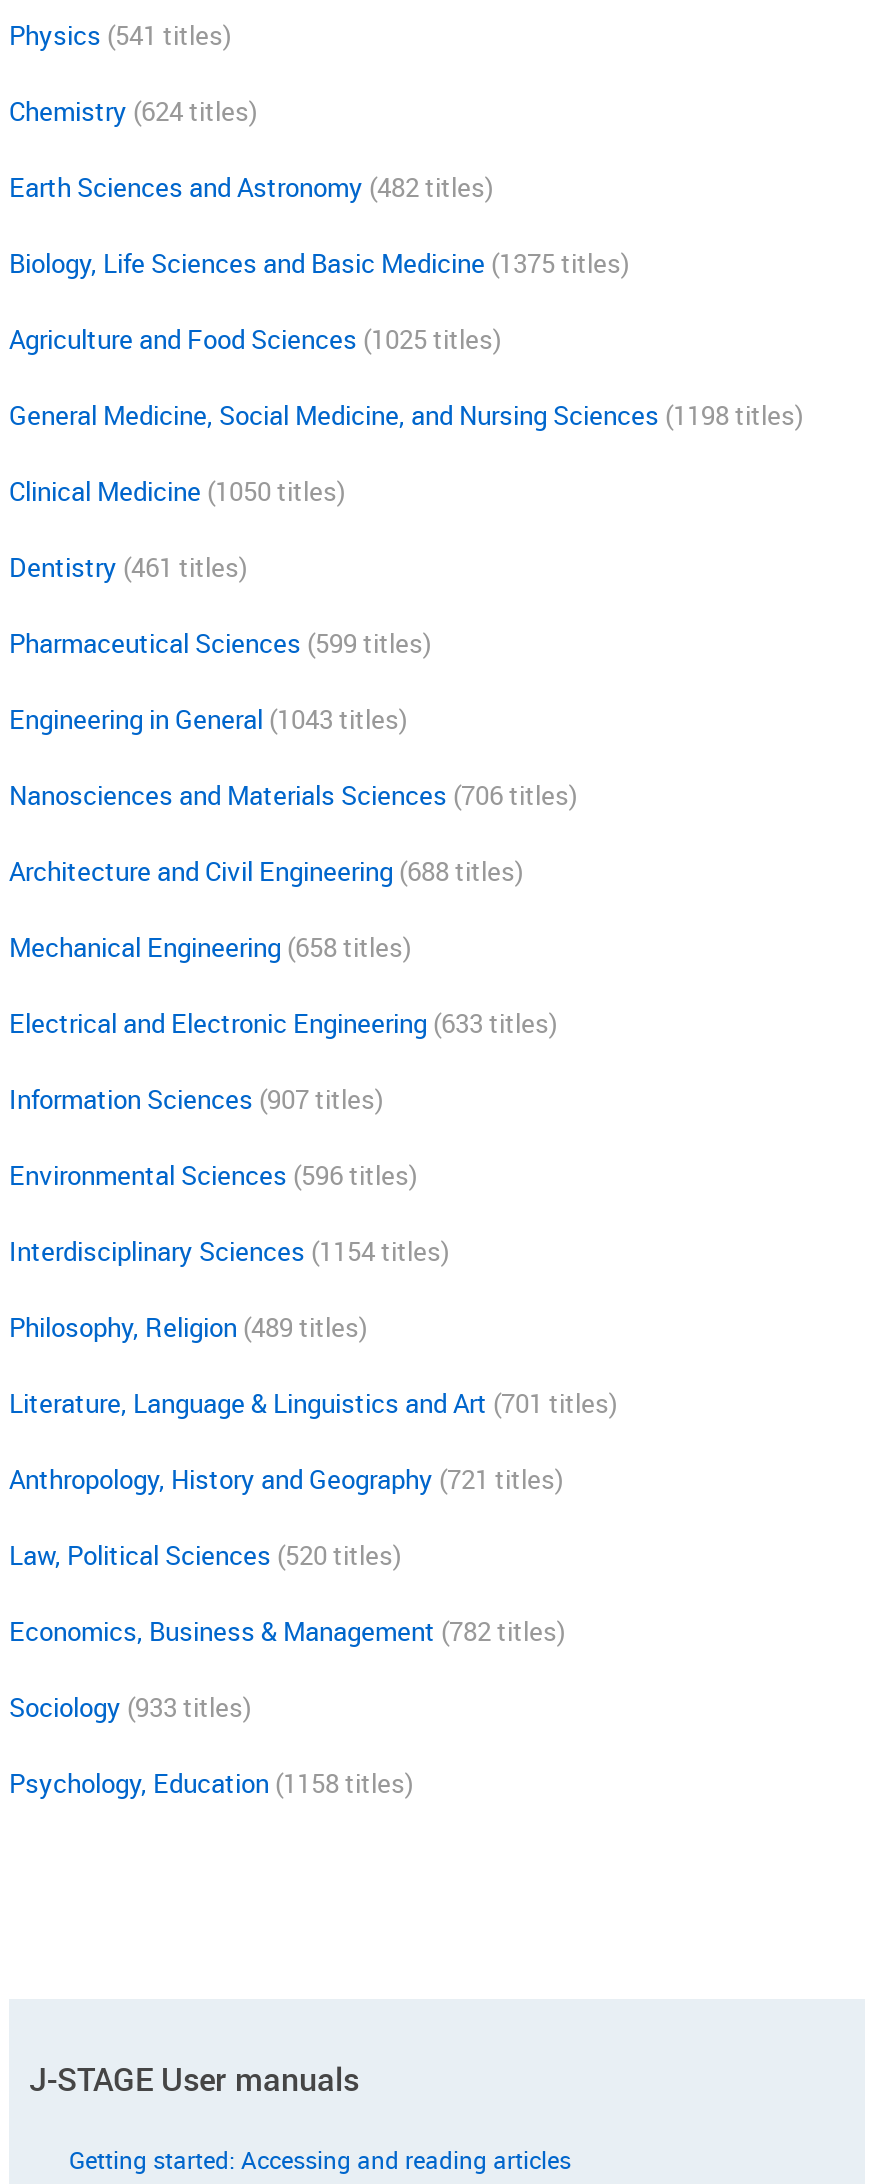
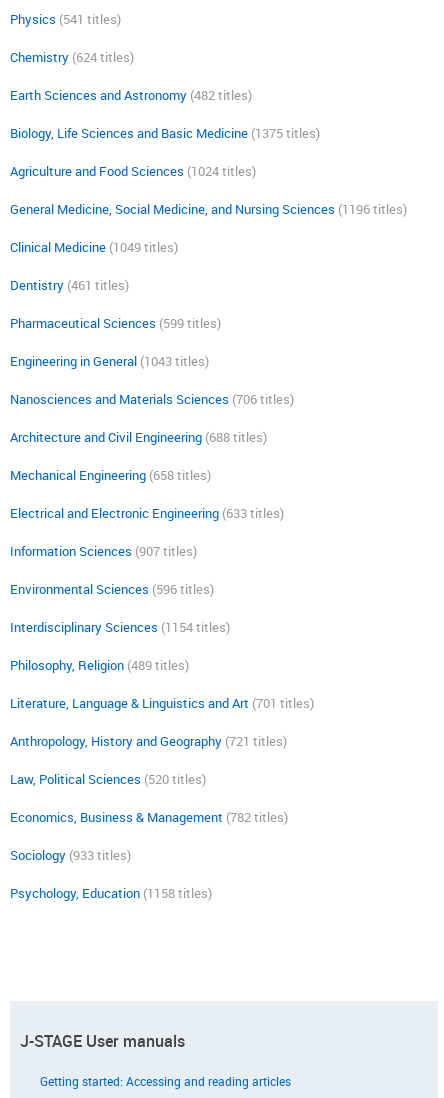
- Agriculture and Food Sciences (1025 titles)
+ Agriculture and Food Sciences (1024 titles)

- General Medicine, Social Medicine, and Nursing Sciences (1198 titles)
+ General Medicine, Social Medicine, and Nursing Sciences (1196 titles)

- Clinical Medicine (1050 titles)
+ Clinical Medicine (1049 titles)
